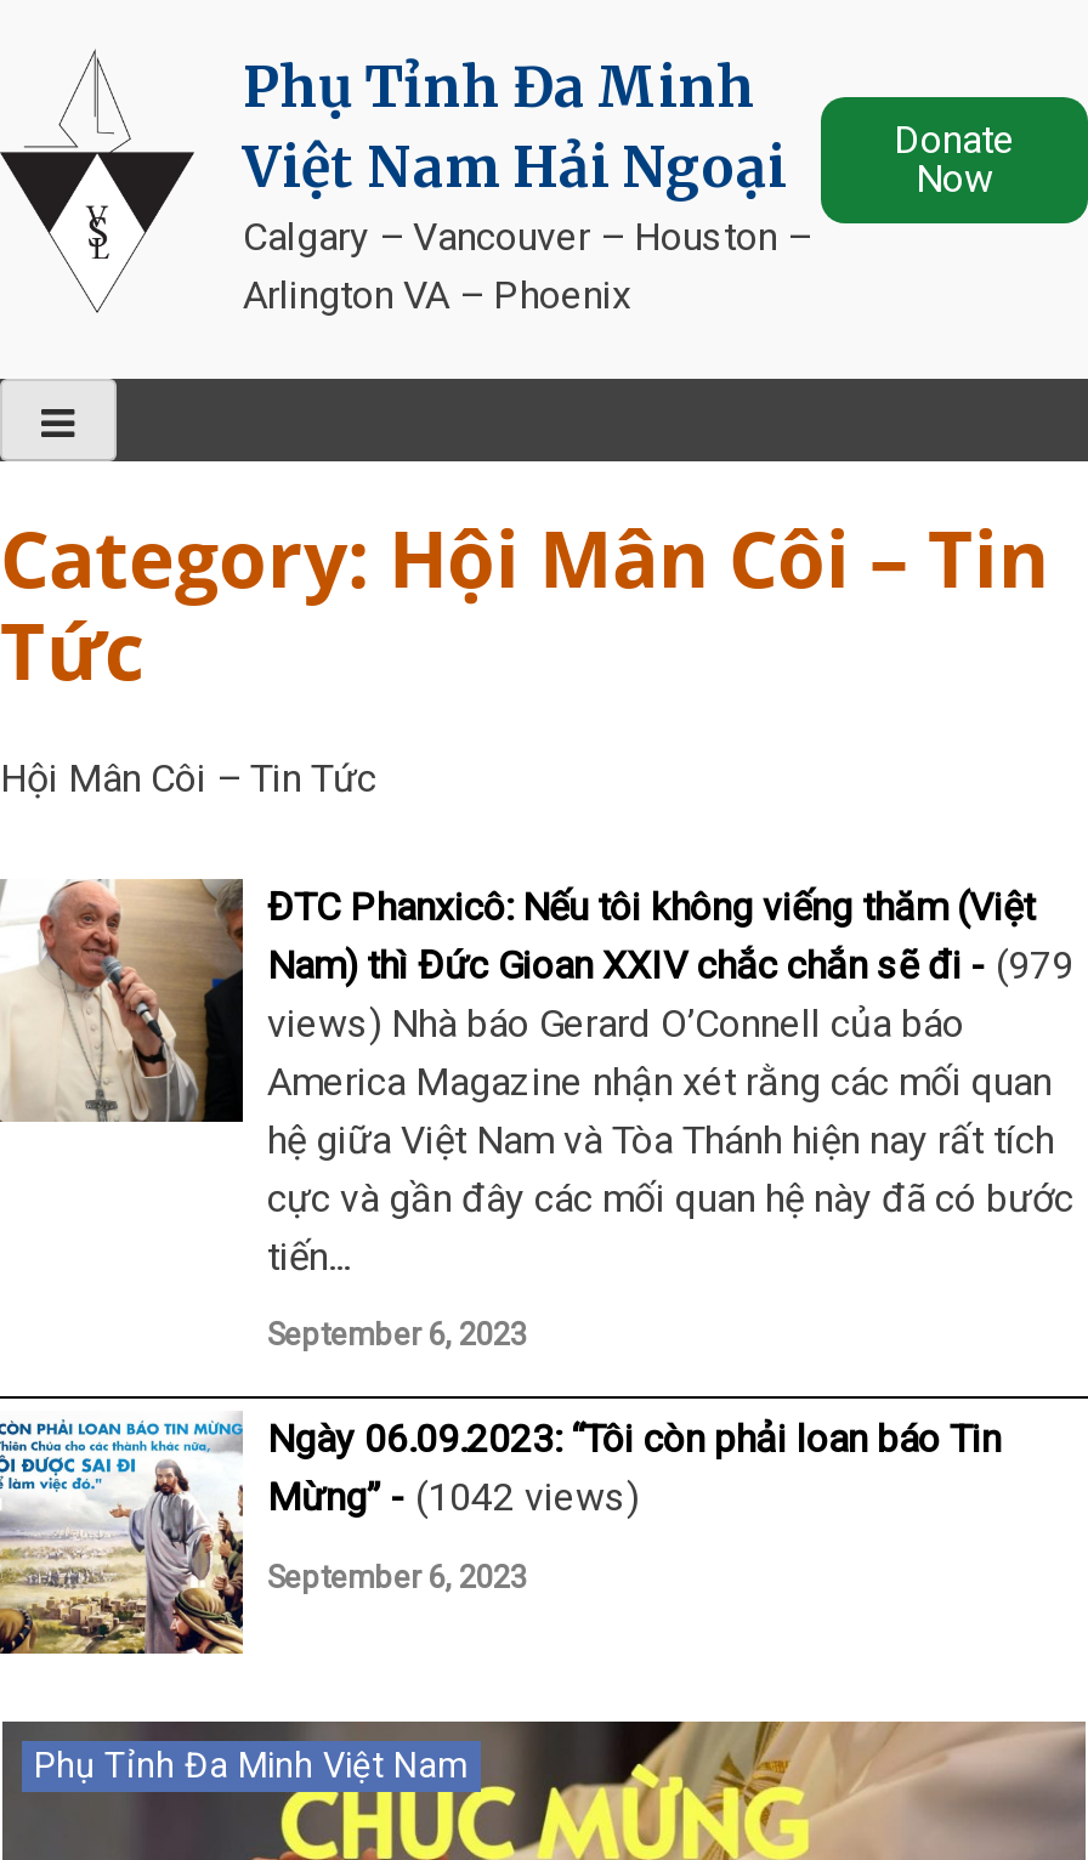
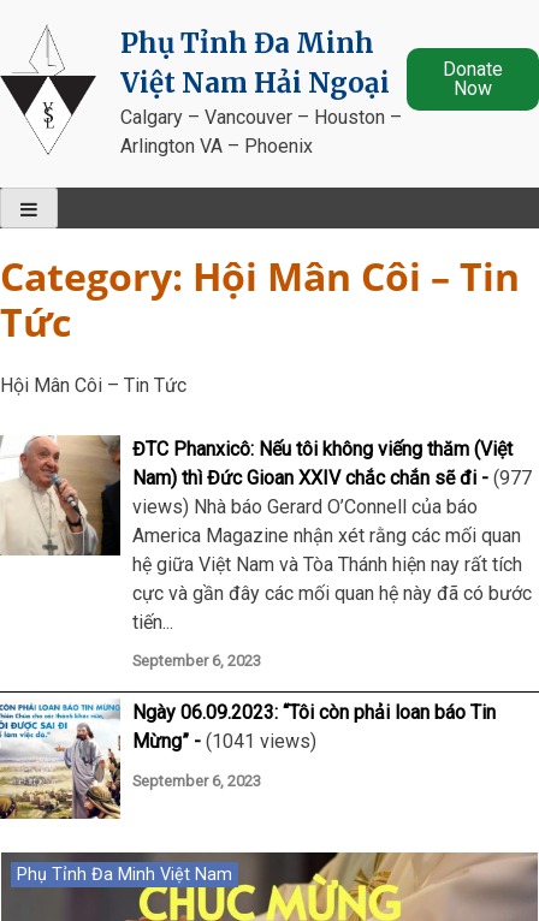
- Nam) thì Đức Gioan XXIV chắc chắn sẽ đi (979
+ Nam) thì Đức Gioan XXIV chắc chắn sẽ đi (977

- Mừng” (1042 views)
+ Mừng” (1041 views)
